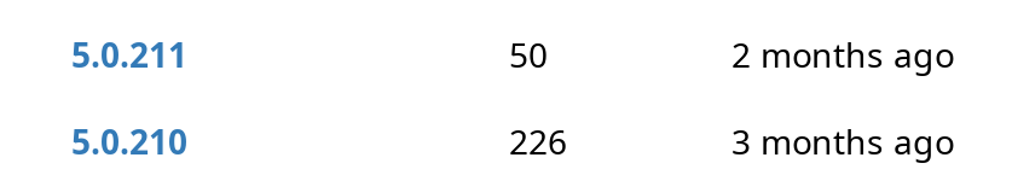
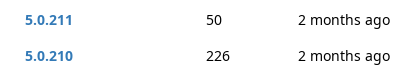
- 3 months ago
+ 2 months ago
